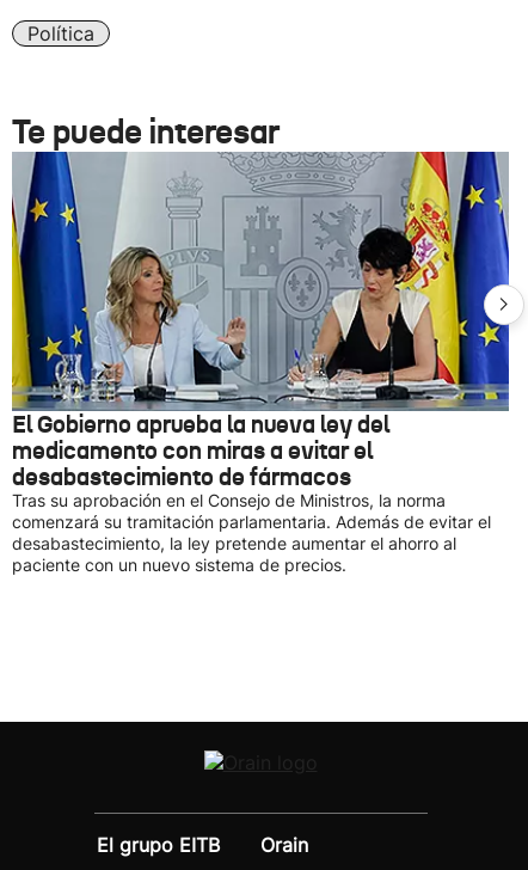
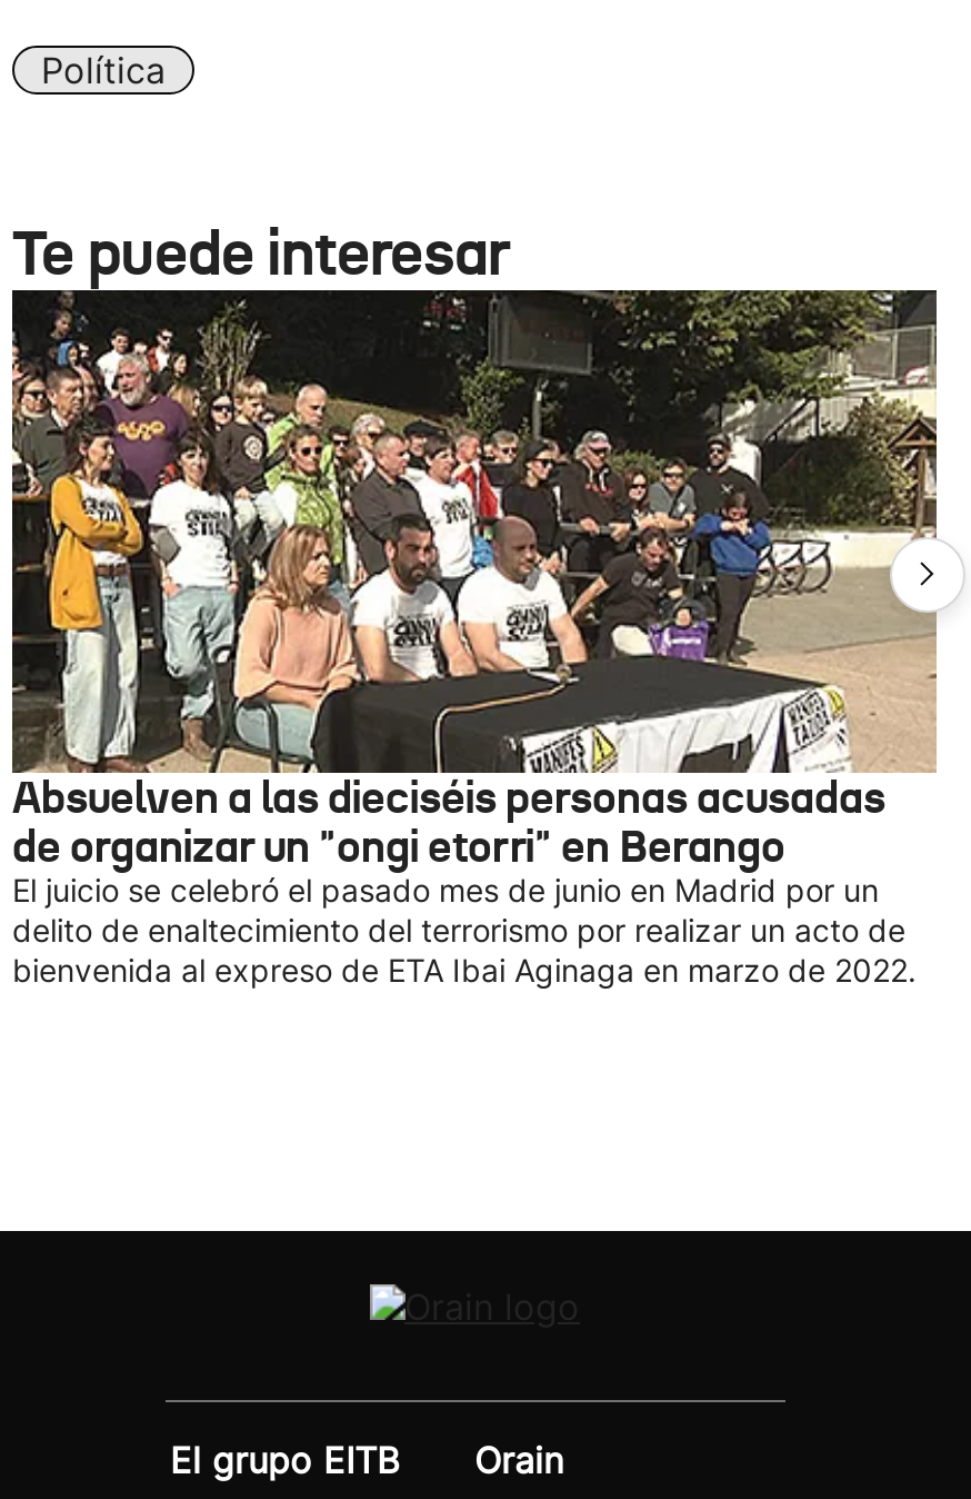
- [image]
- El Gobierno aprueba la nueva ley del
- medicamento con miras a evitar el
- desabastecimiento de fármacos
- Tras su aprobación en el Consejo de Ministros, la norma
- comenzará su tramitación parlamentaria. Además de evitar el
- desabastecimiento, la ley pretende aumentar el ahorro al
- paciente con un nuevo sistema de precios.
+ [image]
+ Absuelven a las dieciséis personas acusadas
+ de organizar un "ongi etorri" en Berango
+ El juicio se celebró el pasado mes de junio en Madrid por un
+ delito de enaltecimiento del terrorismo por realizar un acto de
+ bienvenida al expreso de ETA Ibai Aginaga en marzo de 2022.
